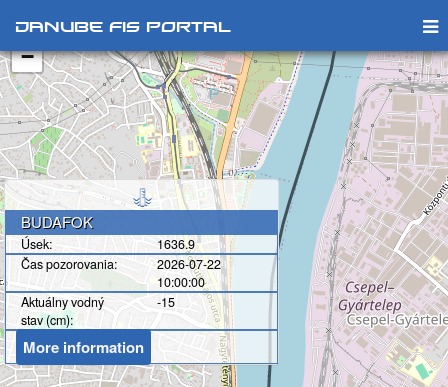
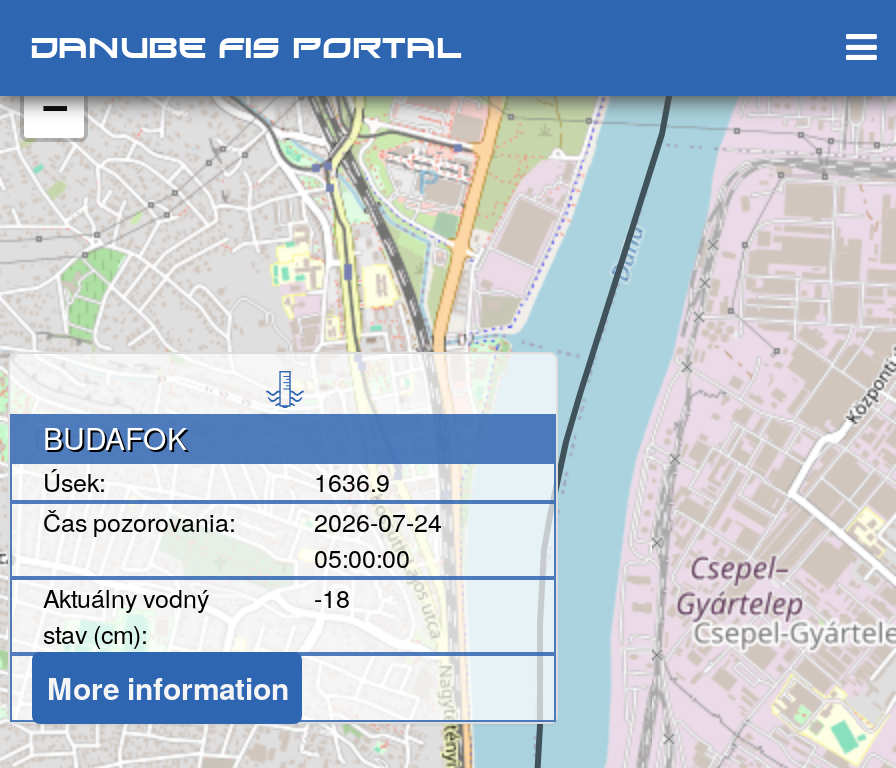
- 2026-07-22
+ 2026-07-24

- 10:00:00
+ 05:00:00

- -15
+ -18
